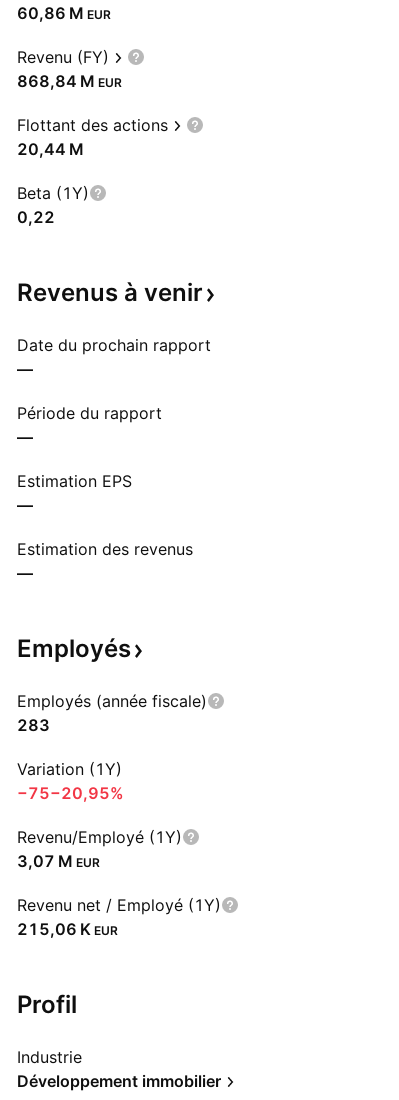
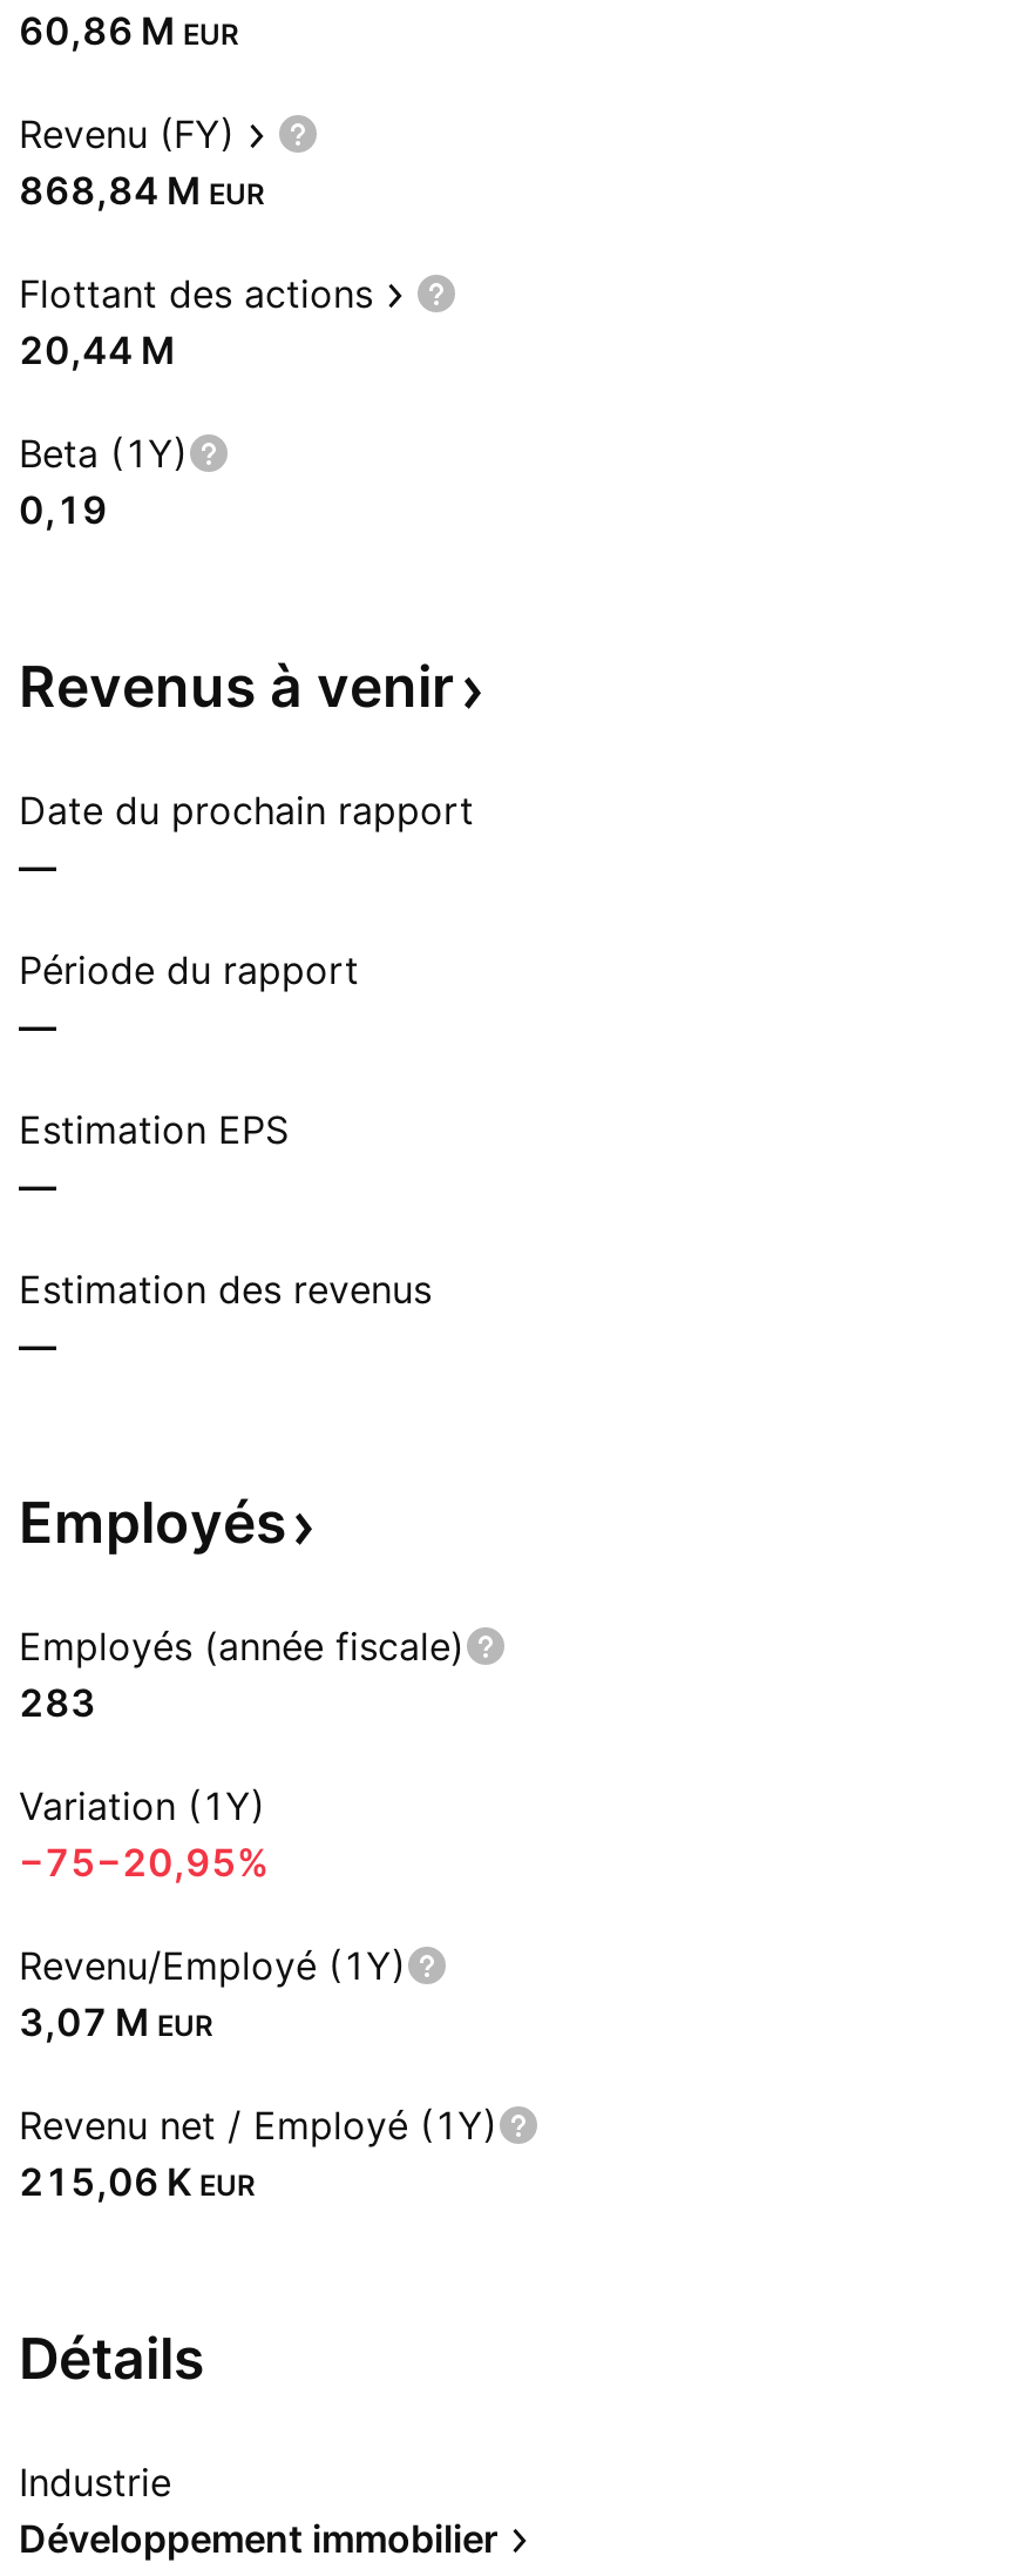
- 0,22
+ 0,19

- Profil
+ Détails
